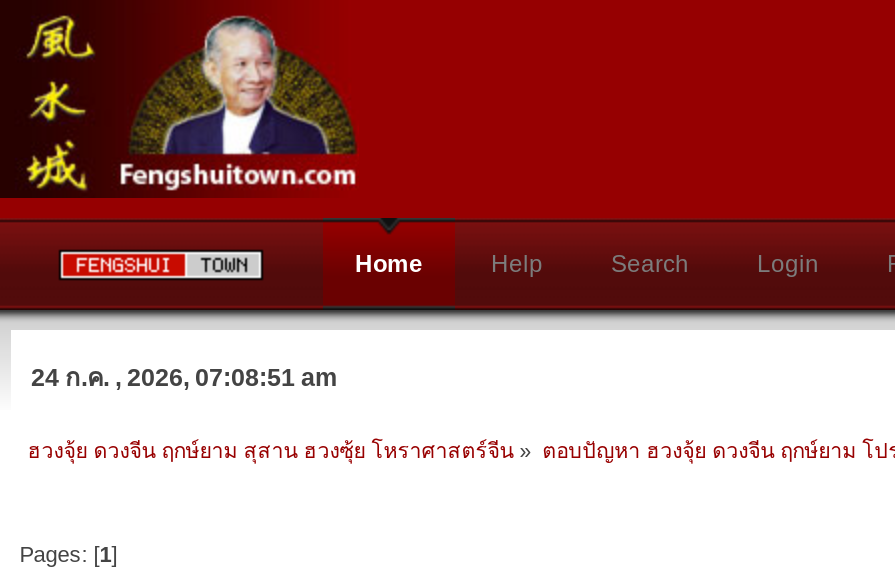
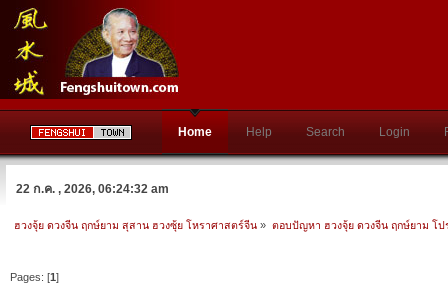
- 24 ก.ค. , 2026, 07:08:51 am
+ 22 ก.ค. , 2026, 06:24:32 am
